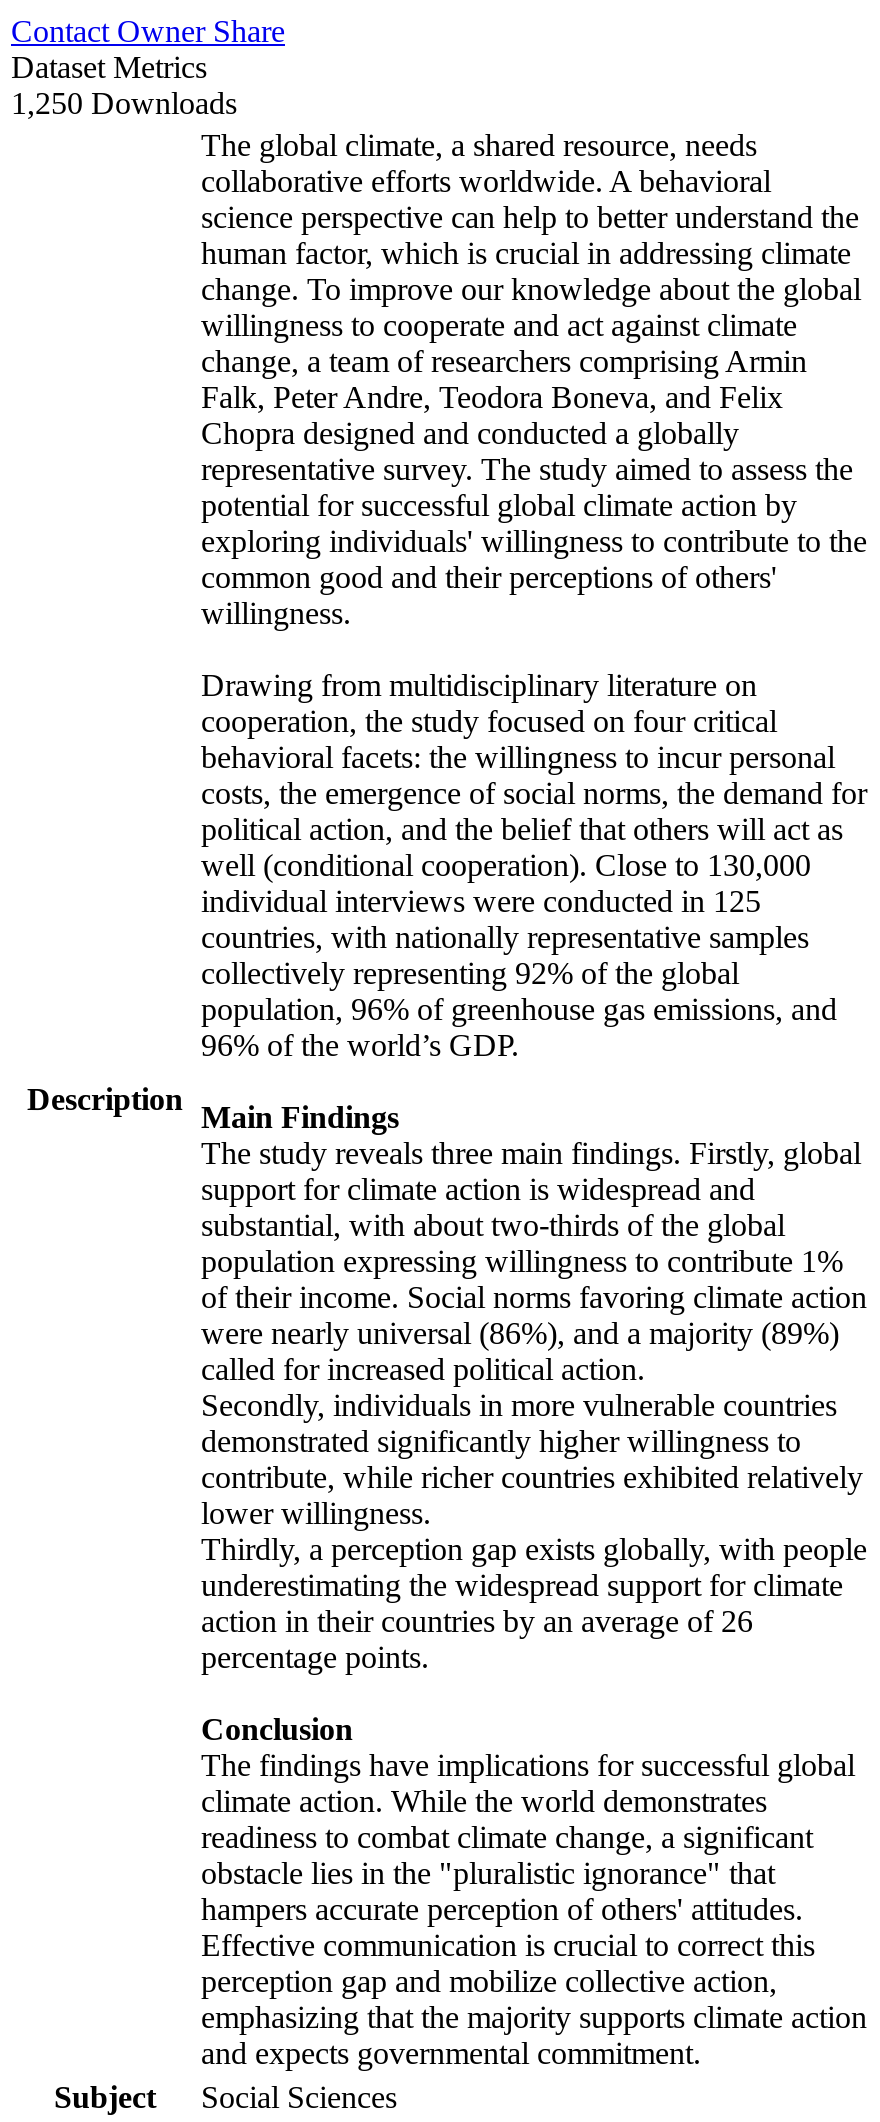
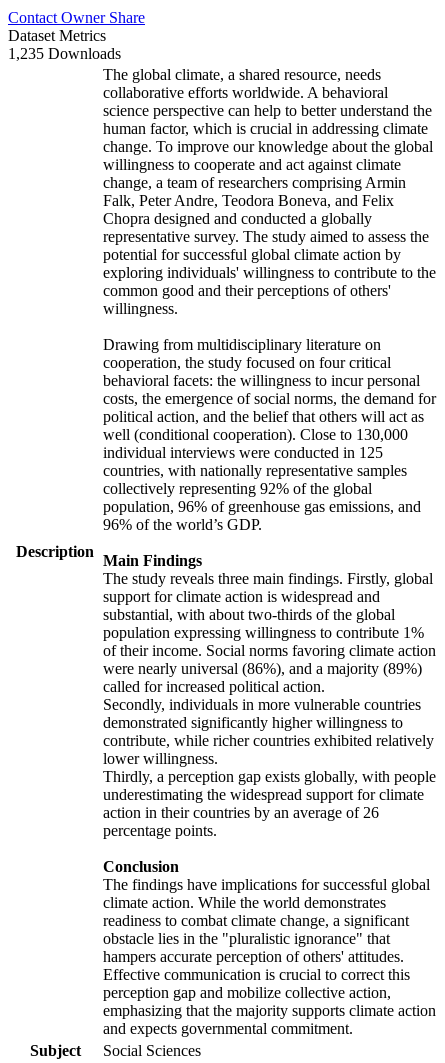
- 1,250 Downloads
+ 1,235 Downloads
